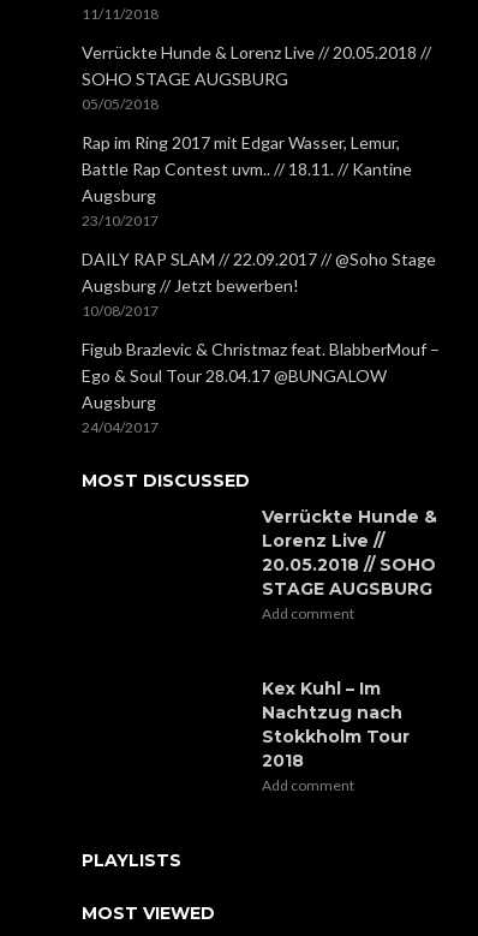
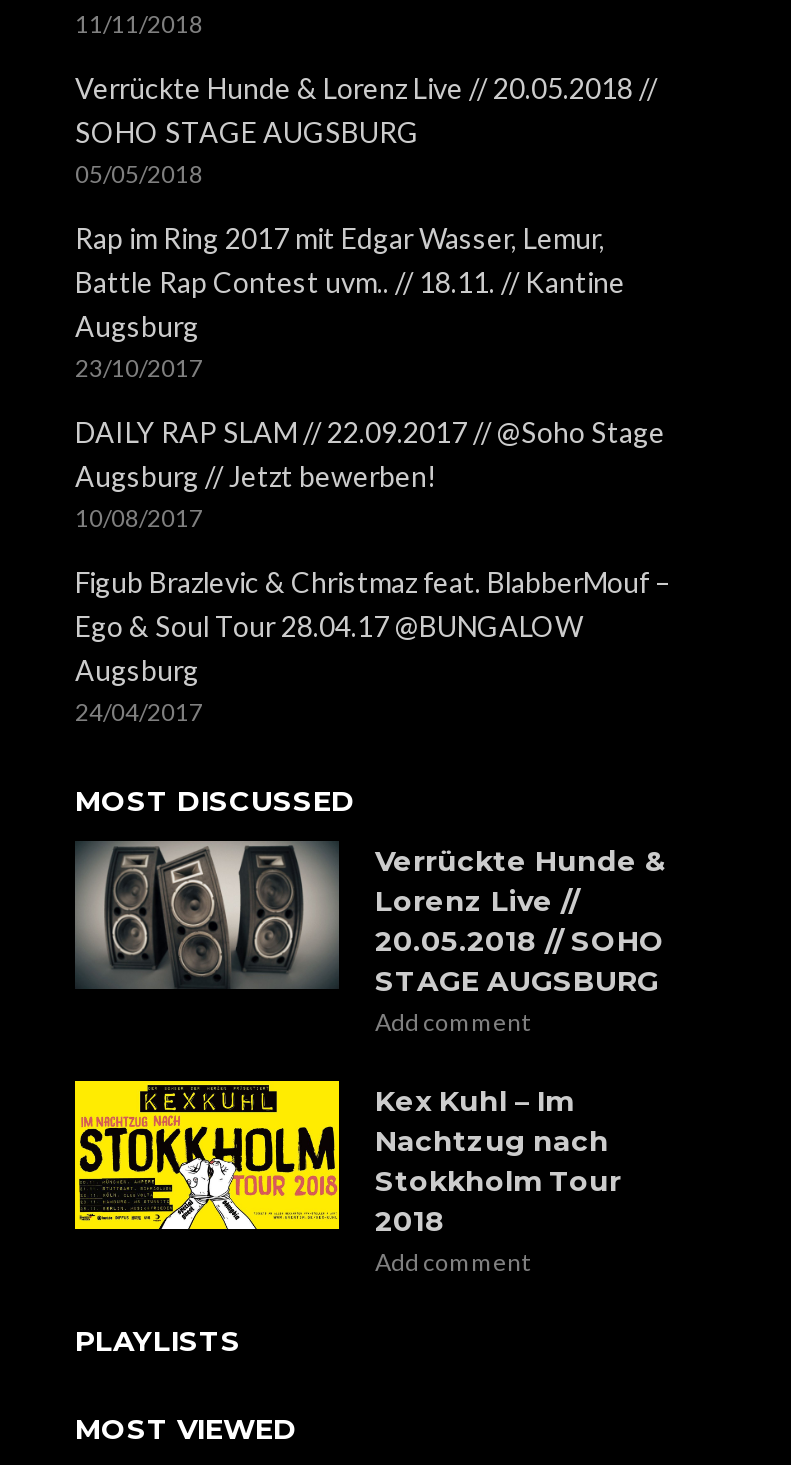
+ [image]

+ [image]
